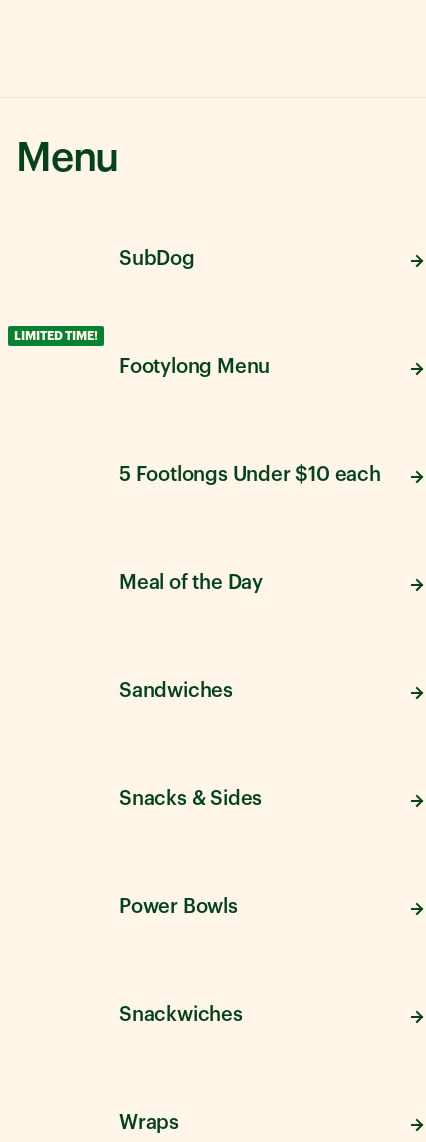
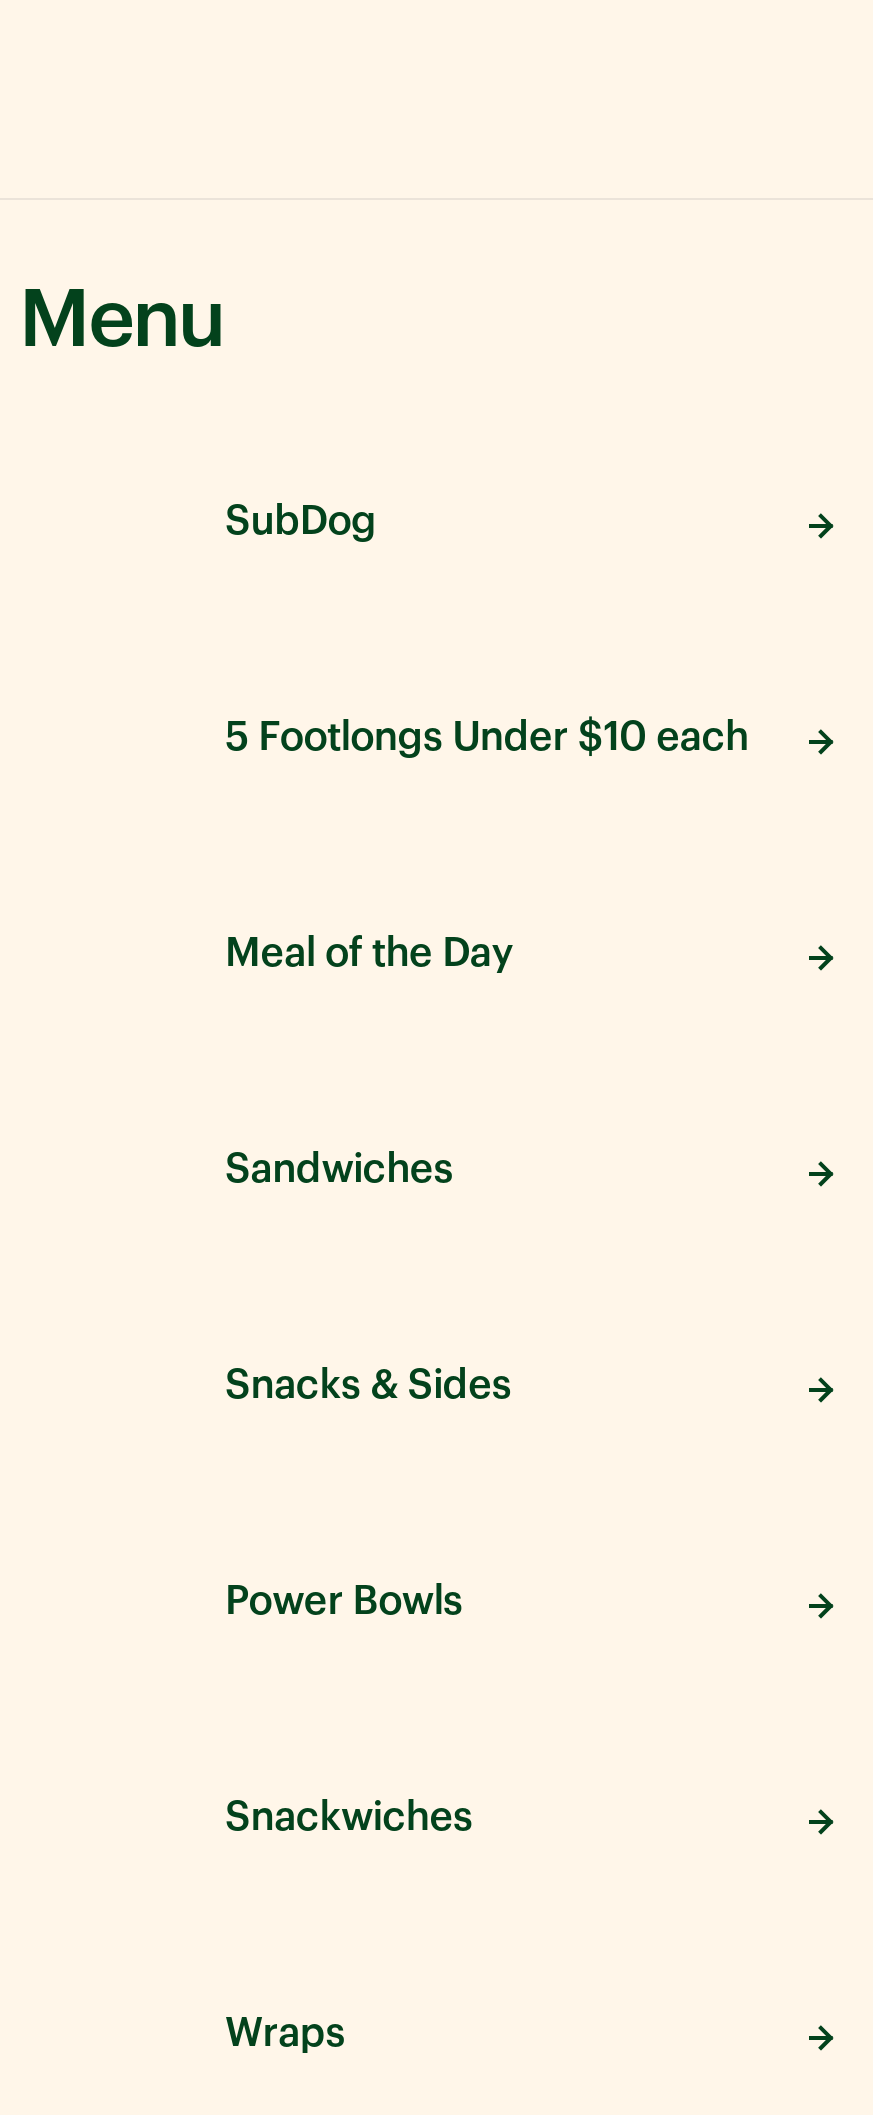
- LIMITED TIME!
- Footylong Menu
